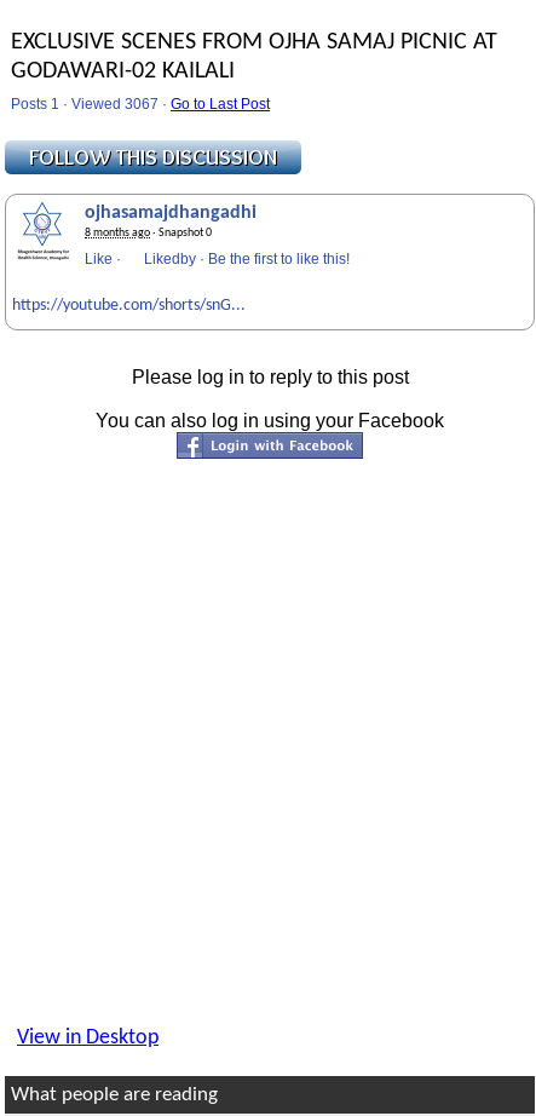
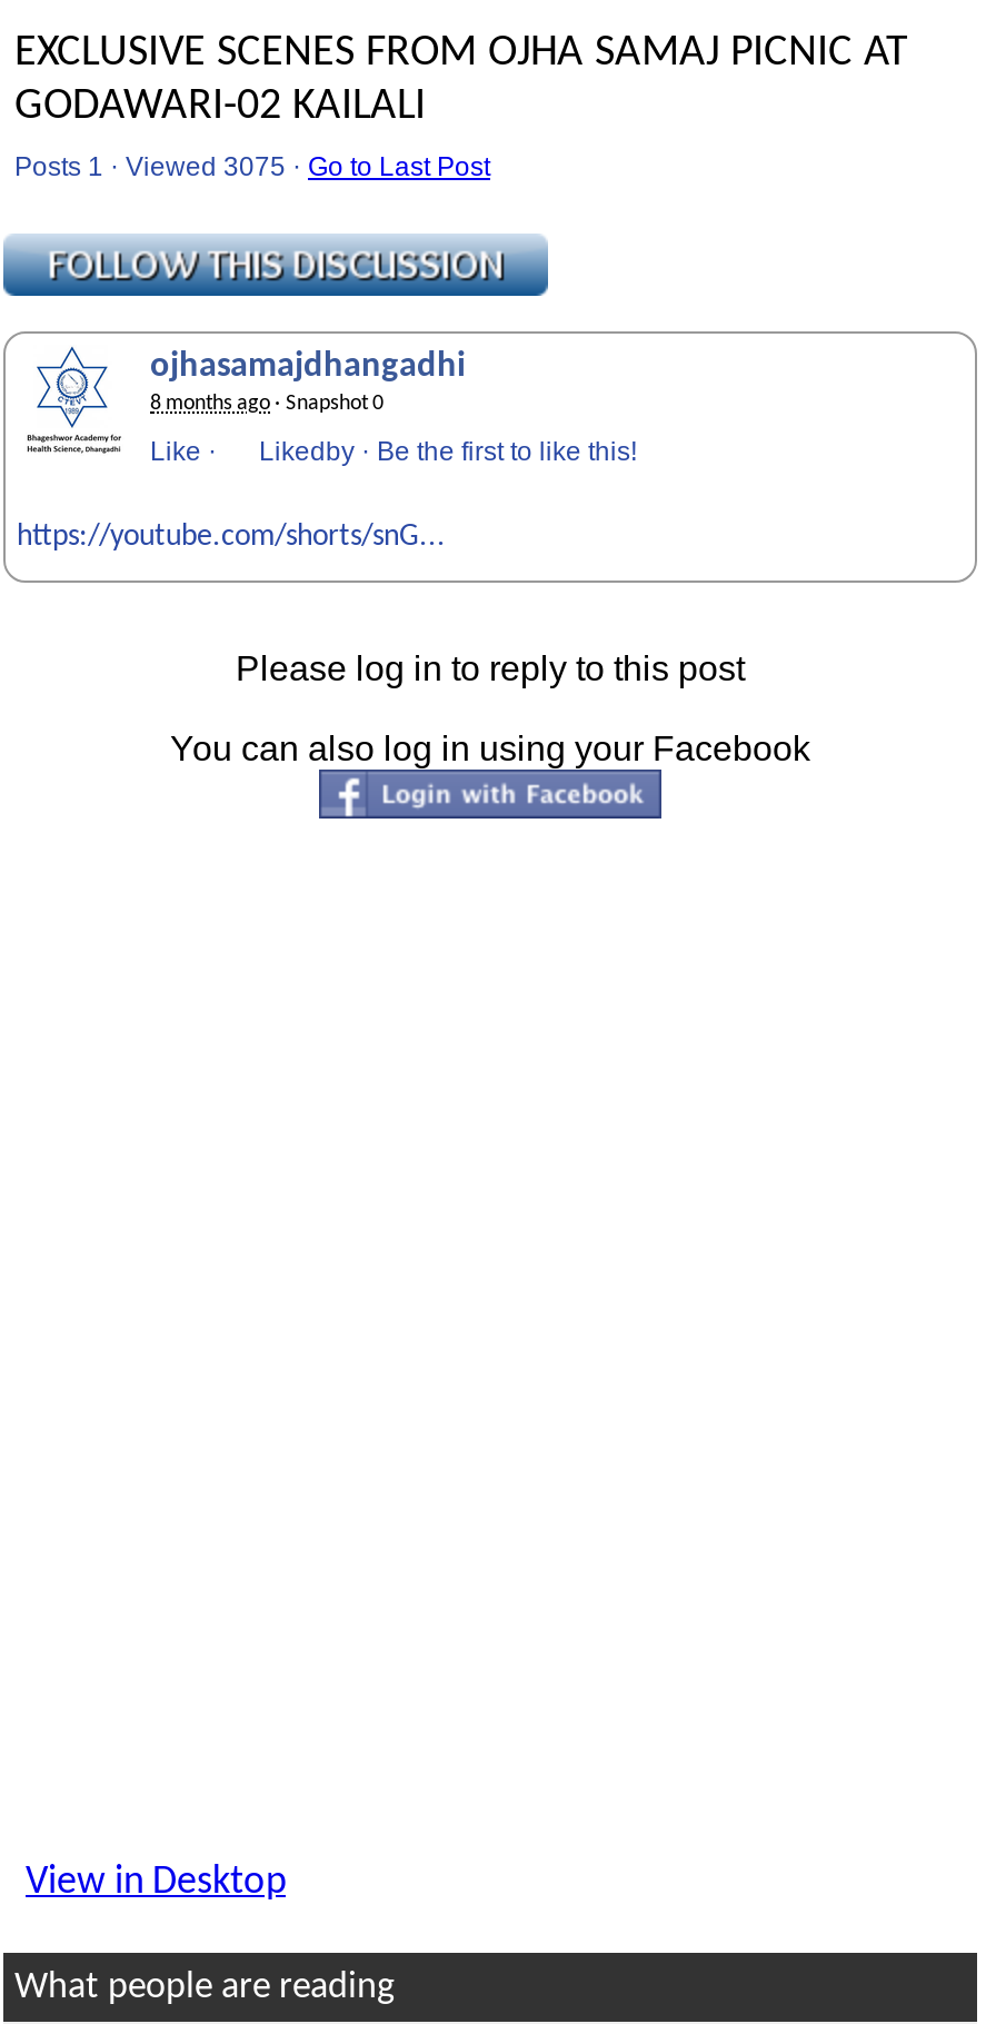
- Posts 1 · Viewed 3067 · Go to Last Post
+ Posts 1 · Viewed 3075 · Go to Last Post
